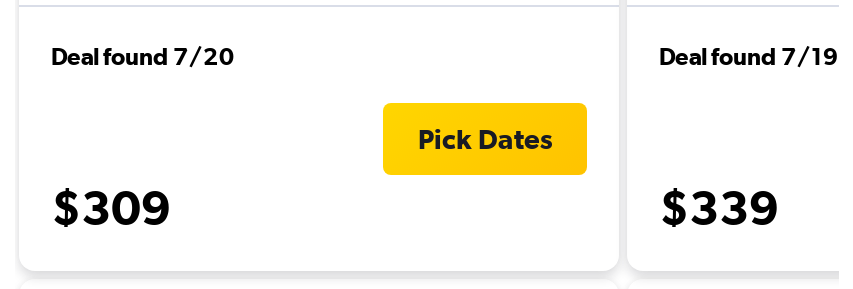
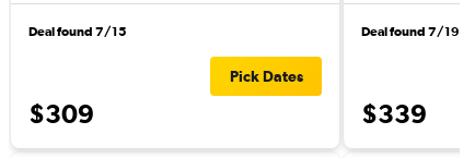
- Deal found 7/20
+ Deal found 7/15
